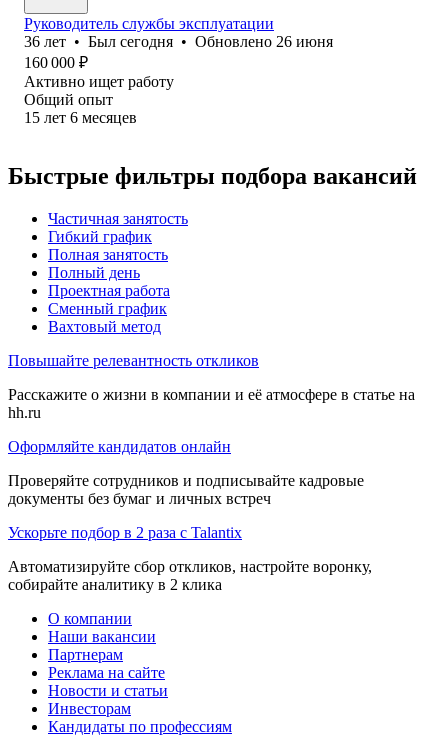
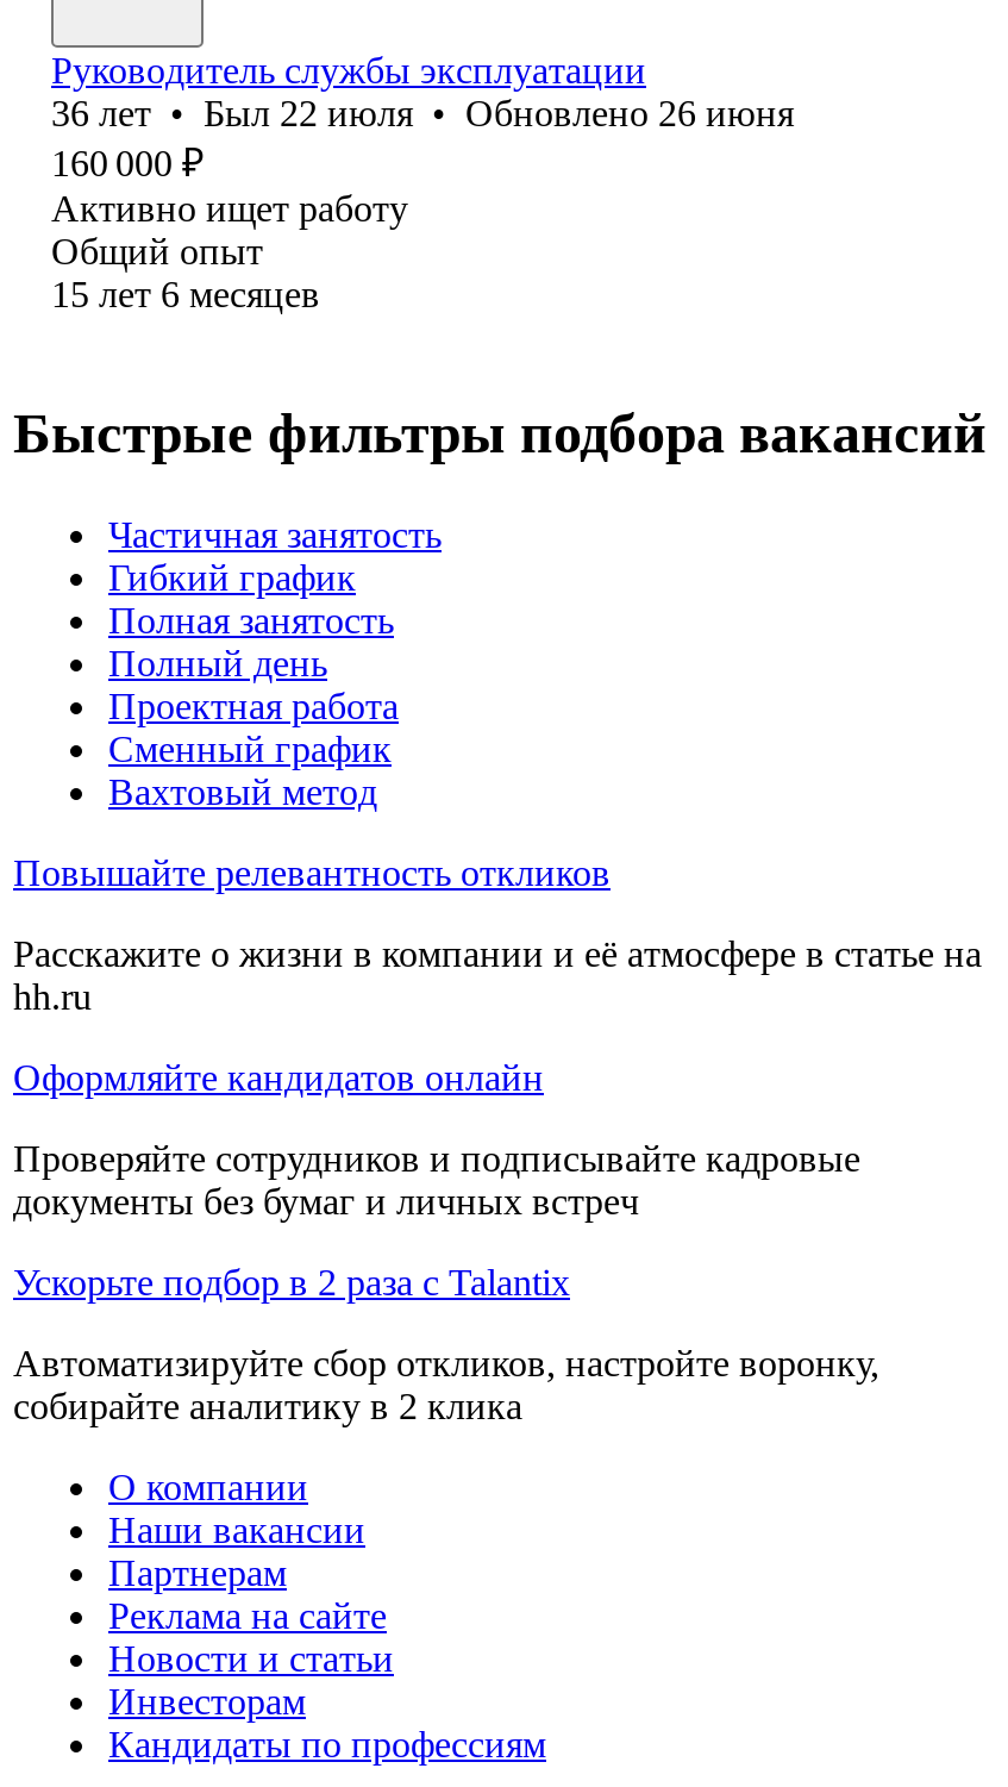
- 36 лет • Был сегодня • Обновлено 26 июня
+ 36 лет • Был 22 июля • Обновлено 26 июня
